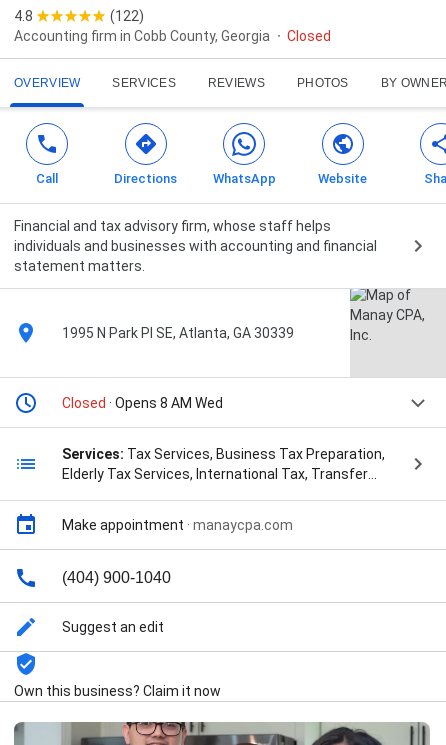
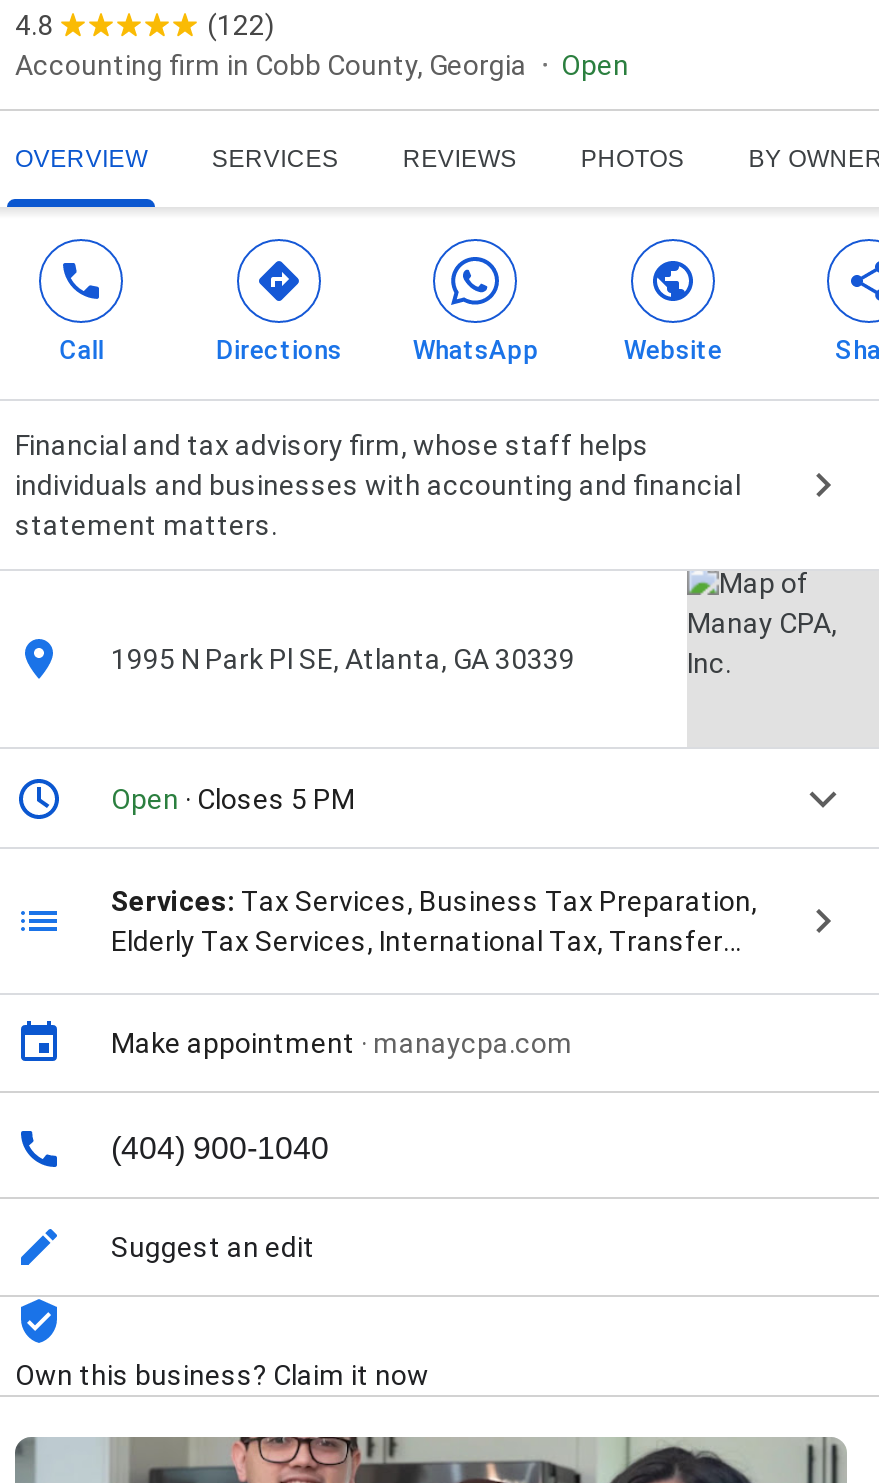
- Closed
+ Open

- Closed · Opens 8 AM Wed
+ Open · Closes 5 PM
